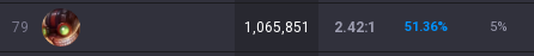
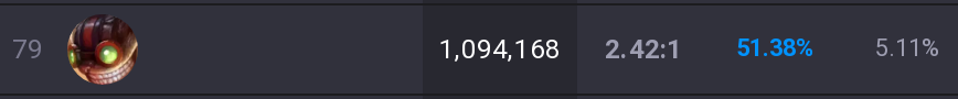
- 1,065,851
+ 1,094,168

- 51.36%
+ 51.38%

- 5%
+ 5.11%
